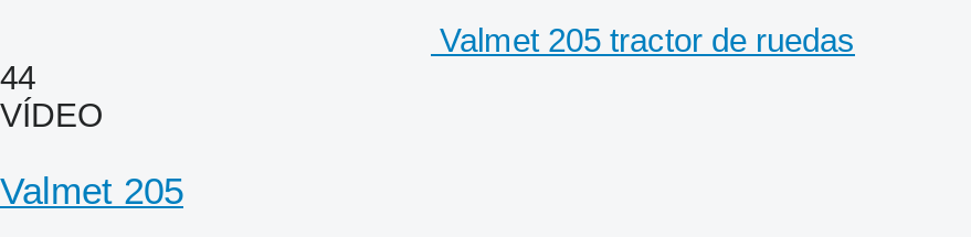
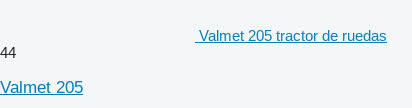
- VÍDEO
